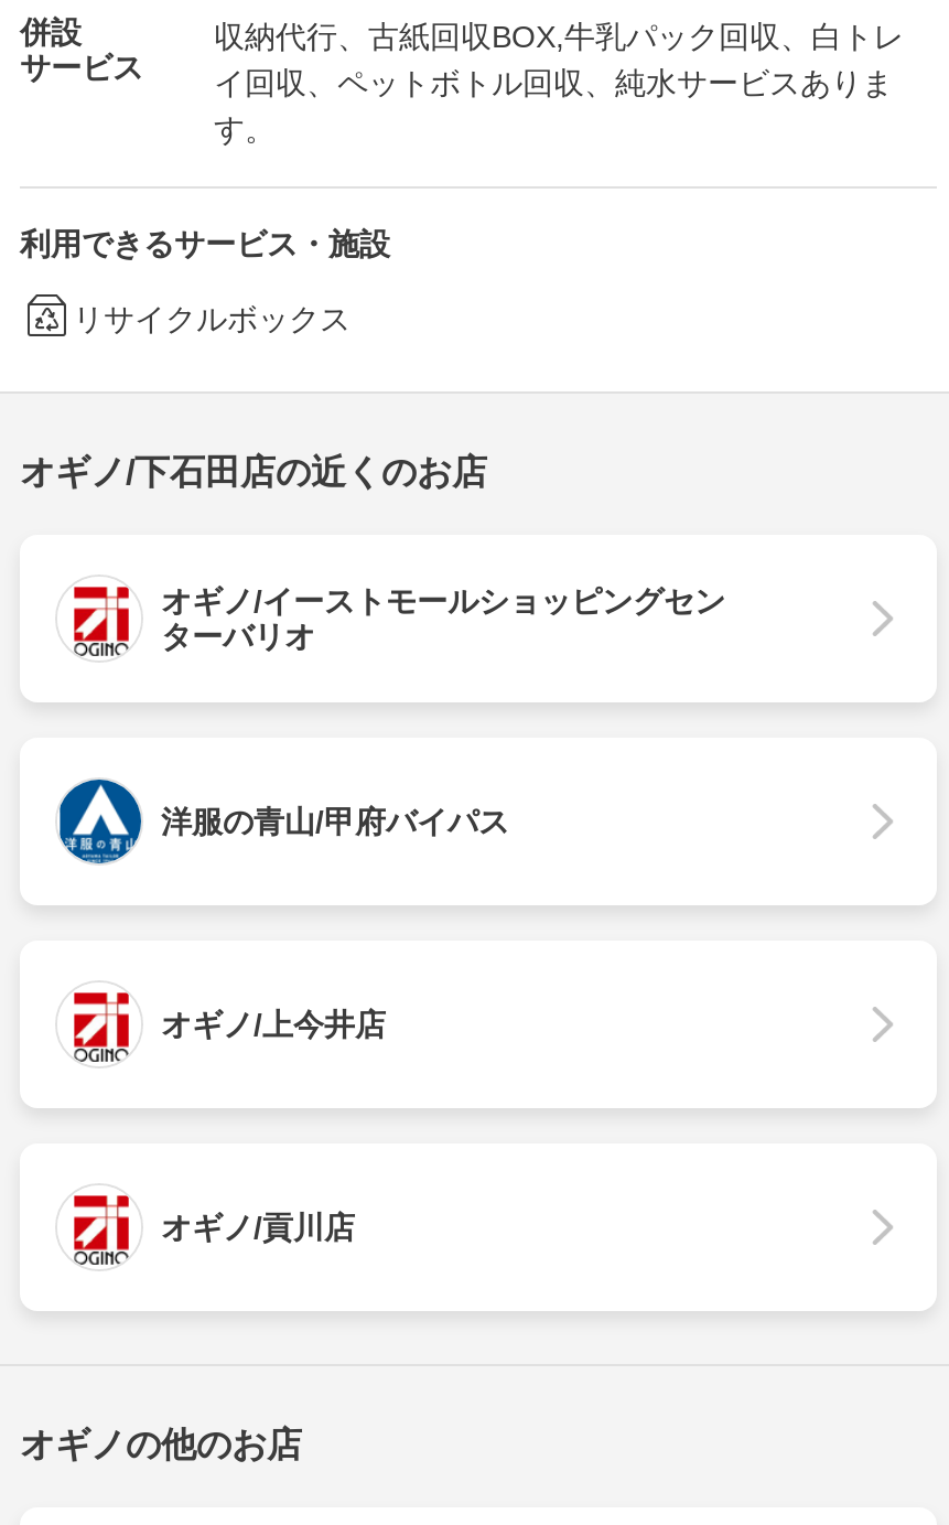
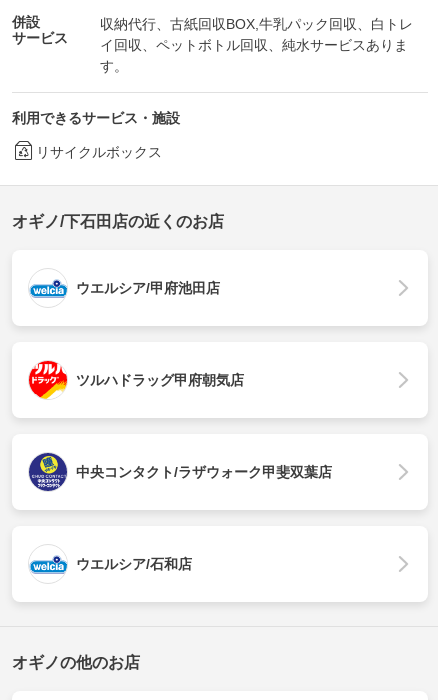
- [image]
- オギノ/イーストモールショッピングセン
- ターバリオ
+ [image]
+ ウエルシア/甲府池田店

- [image]
- 洋服の青山/甲府バイパス
+ [image]
+ ツルハドラッグ甲府朝気店

- [image]
- オギノ/上今井店
+ [image]
+ 中央コンタクト/ラザウォーク甲斐双葉店

- [image]
- オギノ/貢川店
+ [image]
+ ウエルシア/石和店
